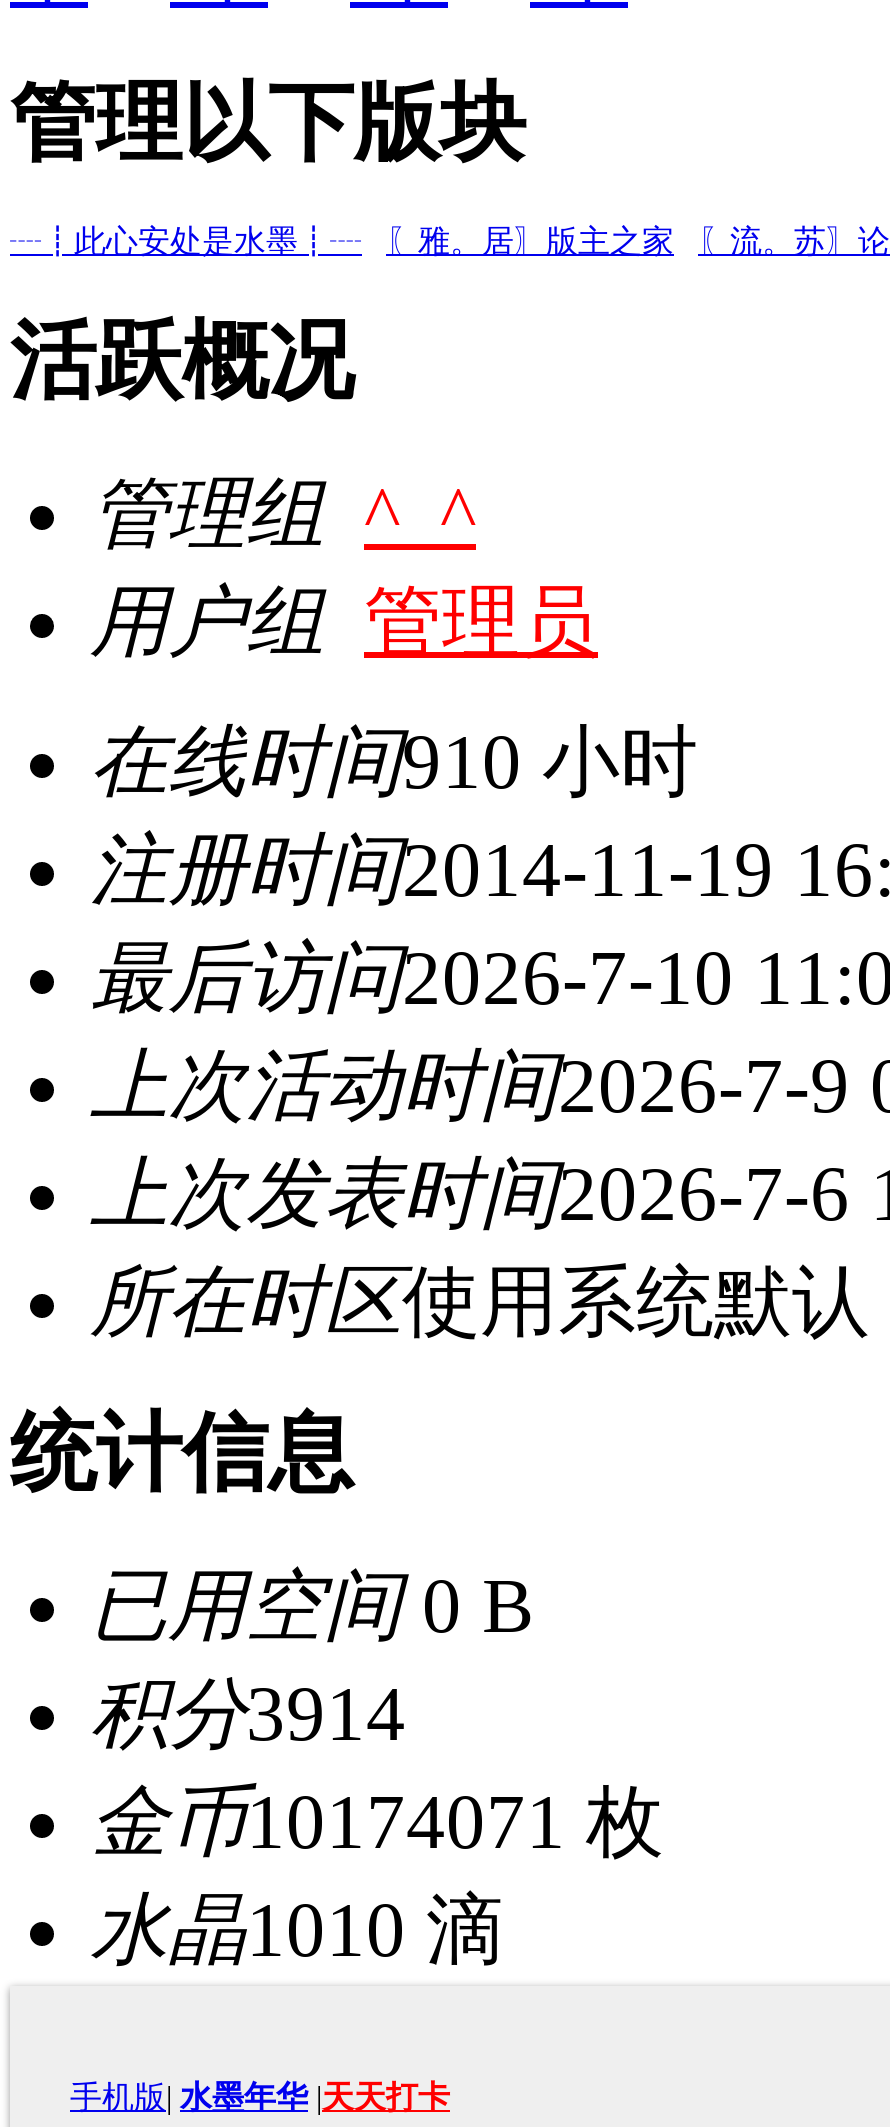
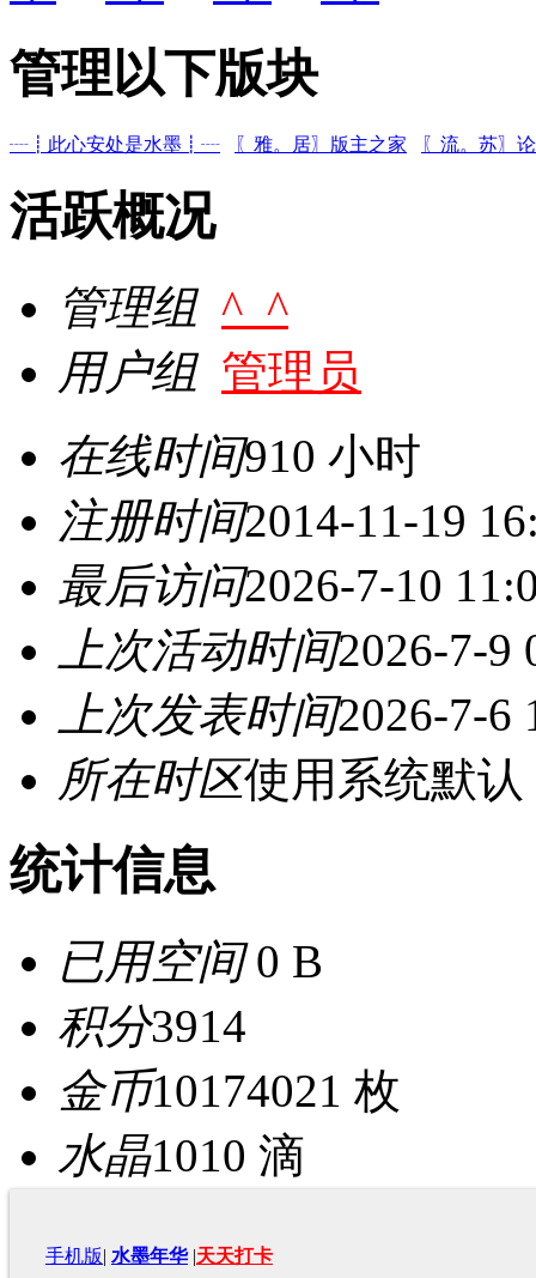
- 金币10174071 枚
+ 金币10174021 枚
